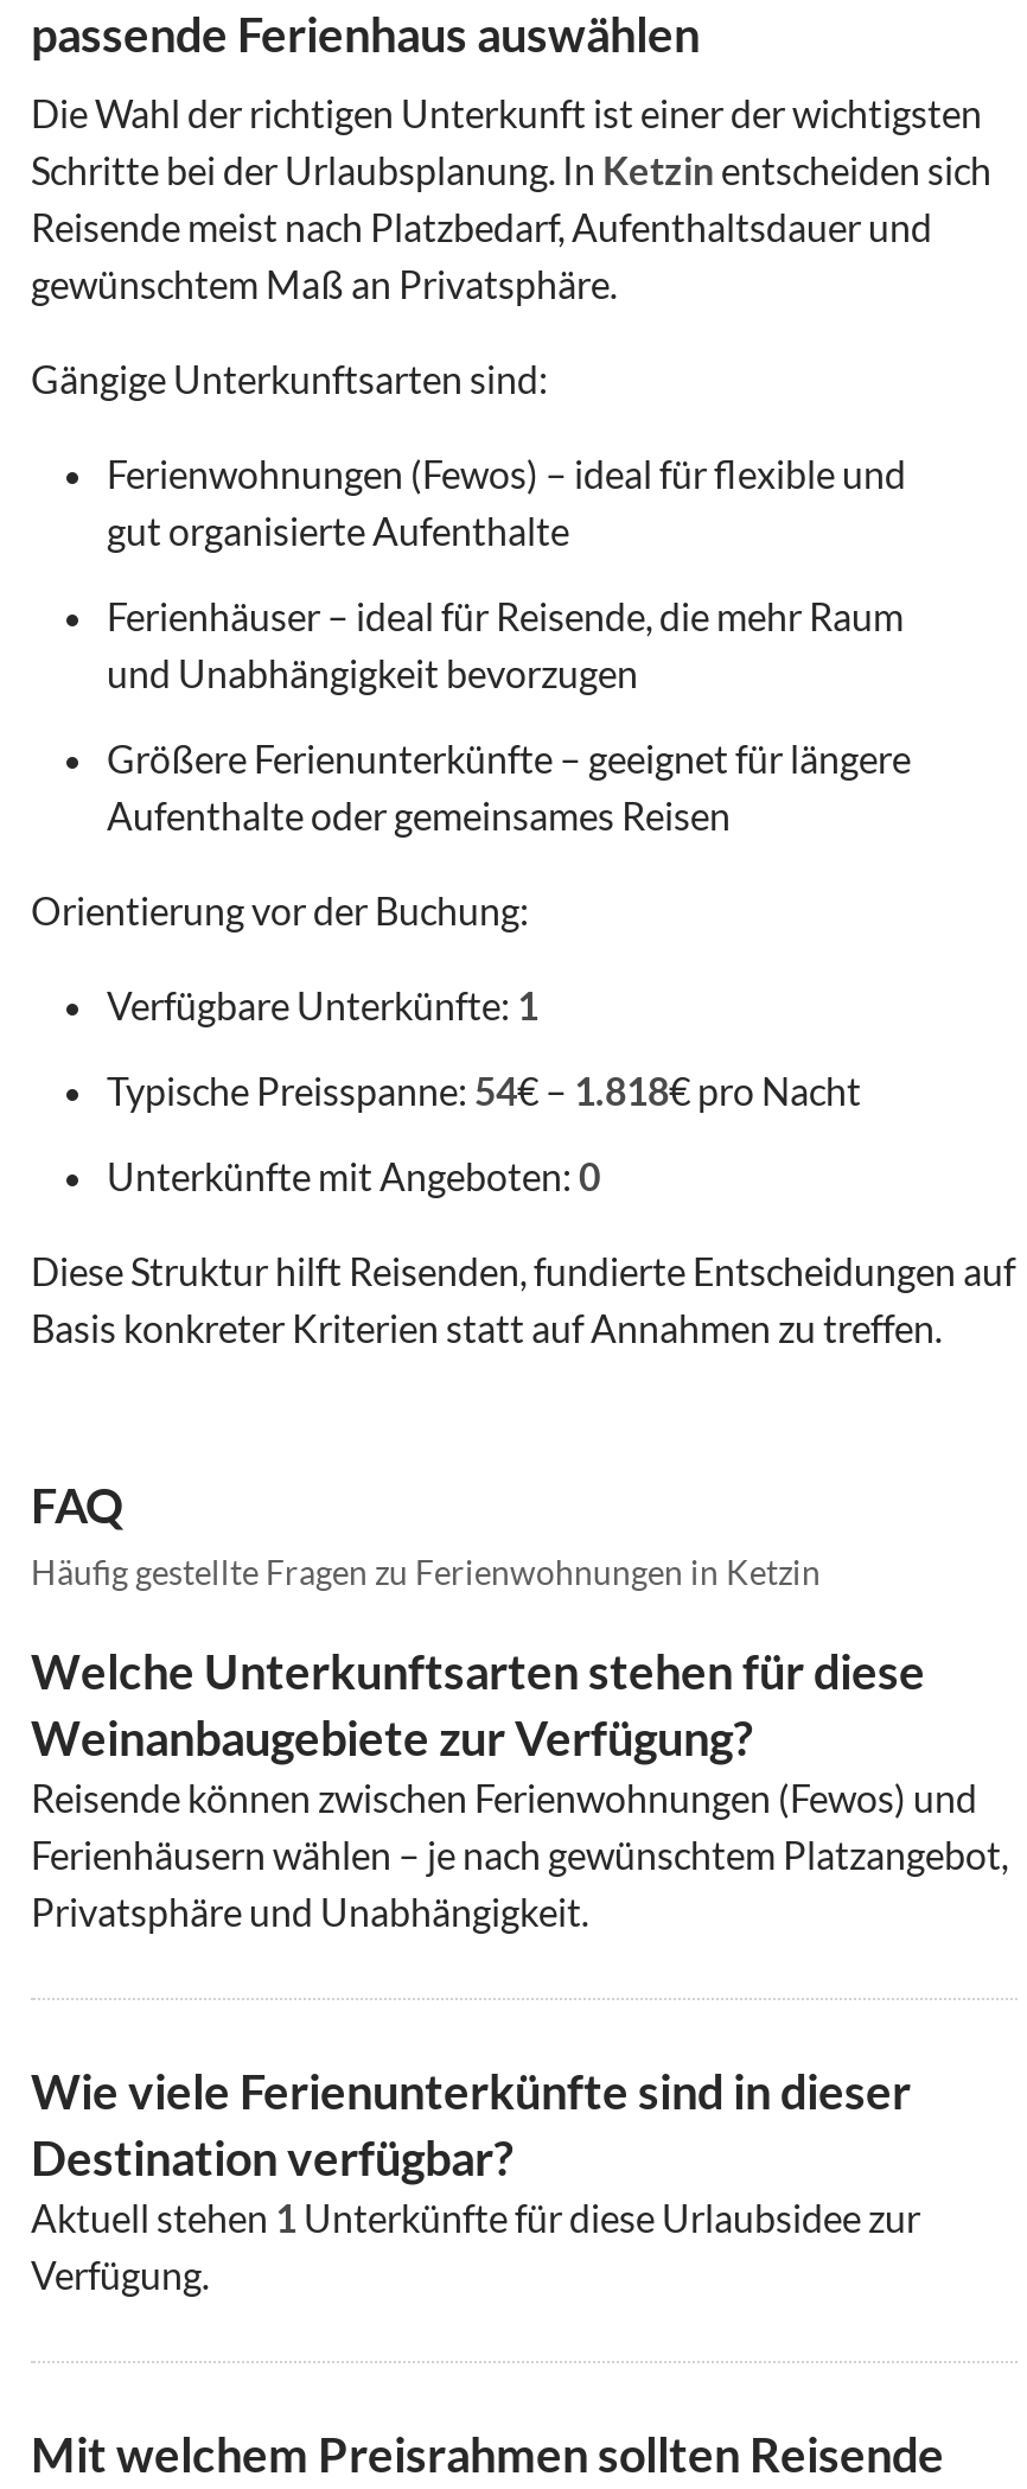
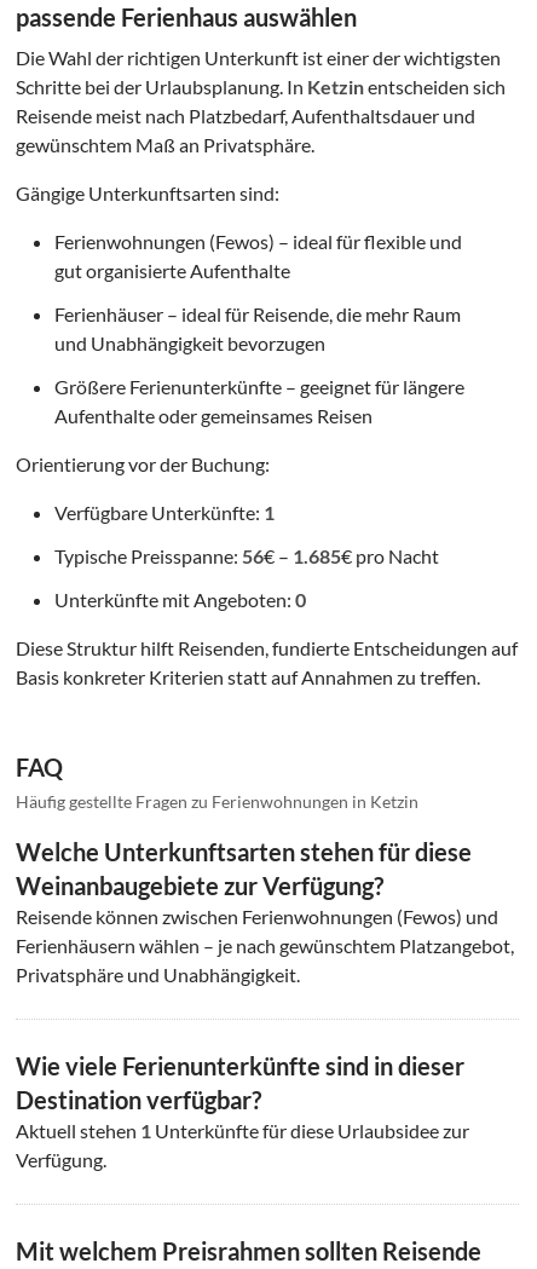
- Typische Preisspanne: 54€ – 1.818€ pro Nacht
+ Typische Preisspanne: 56€ – 1.685€ pro Nacht
